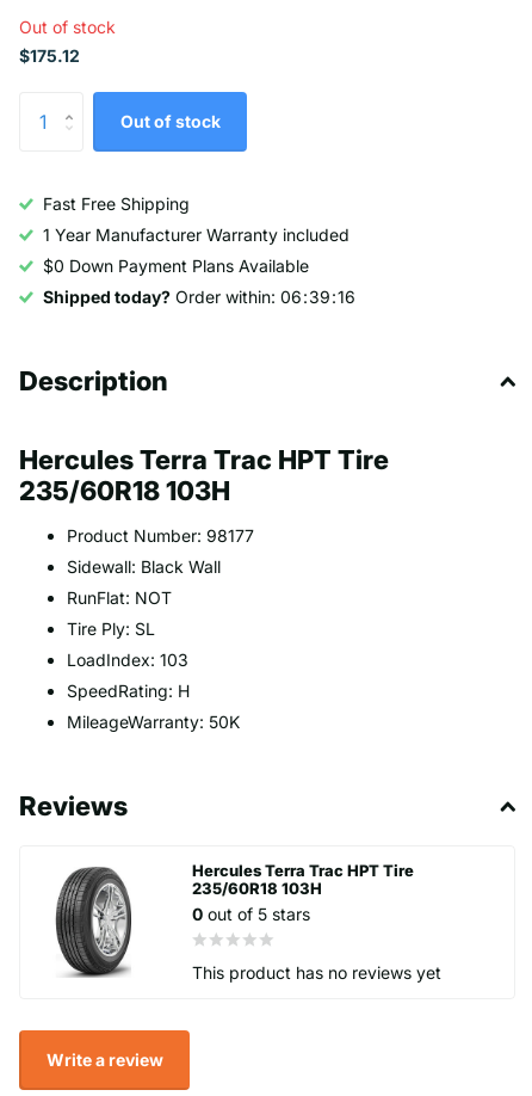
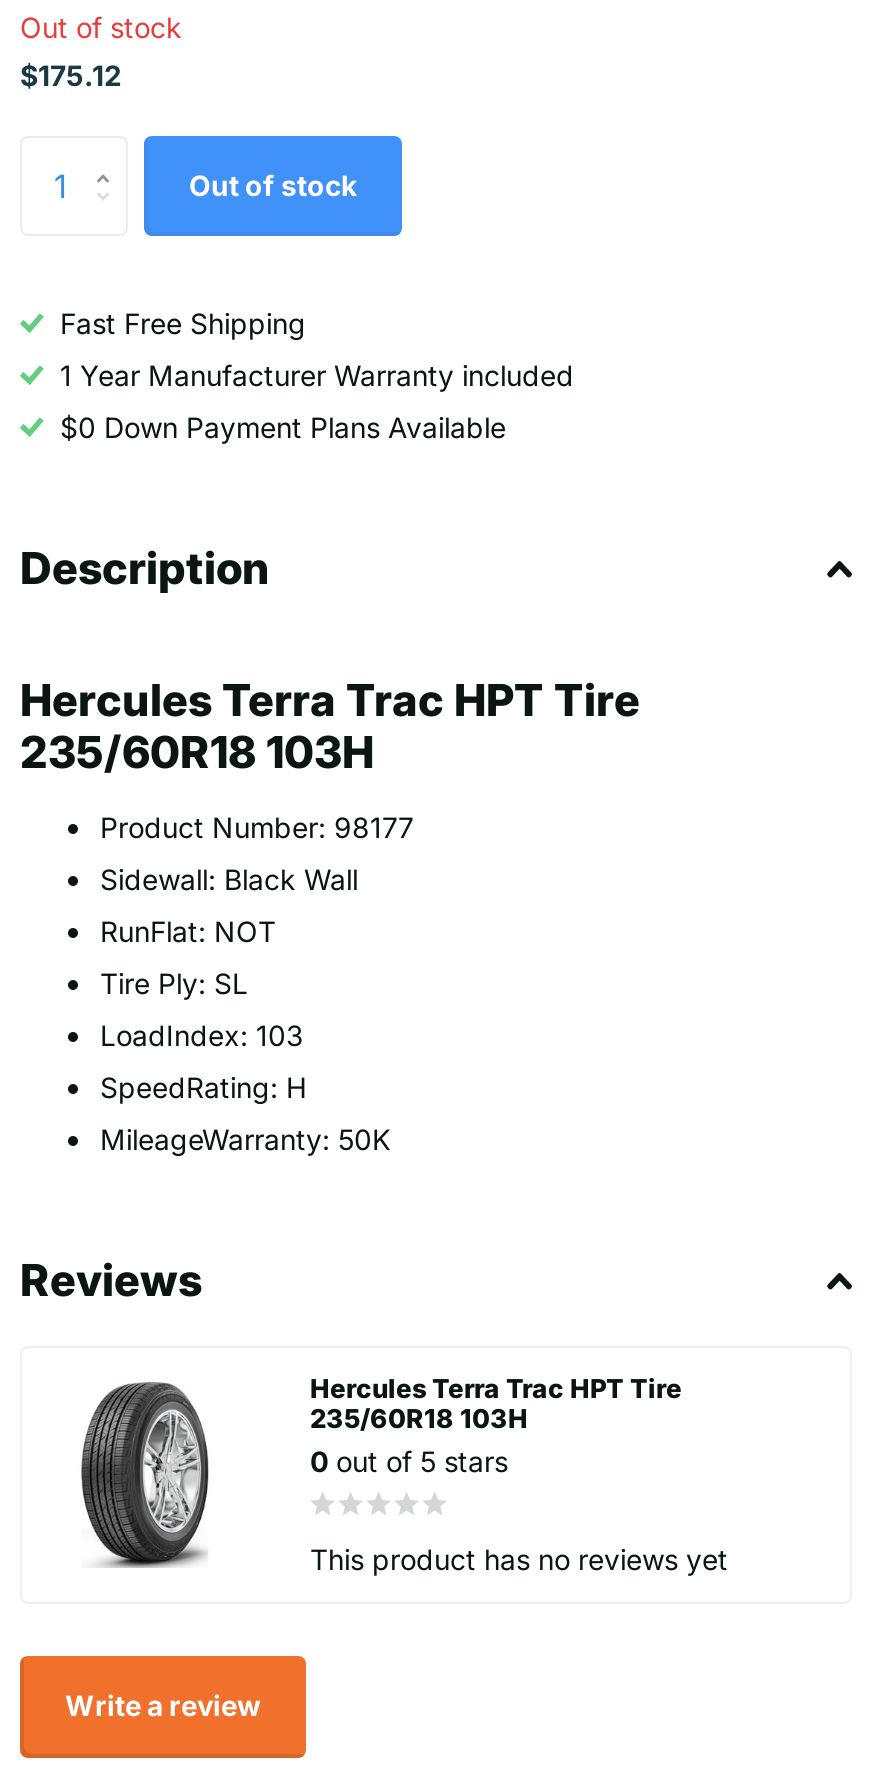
- Shipped today? Order within: 06 39 16
